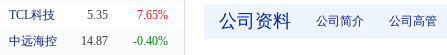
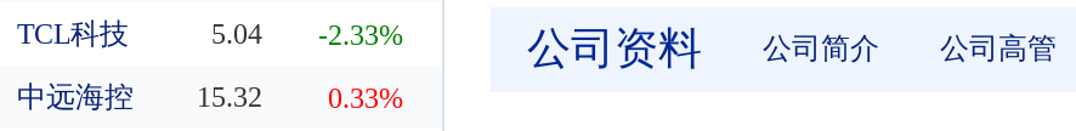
- 5.35
+ 5.04

- 7.65%
+ -2.33%

- 14.87
+ 15.32

- -0.40%
+ 0.33%
